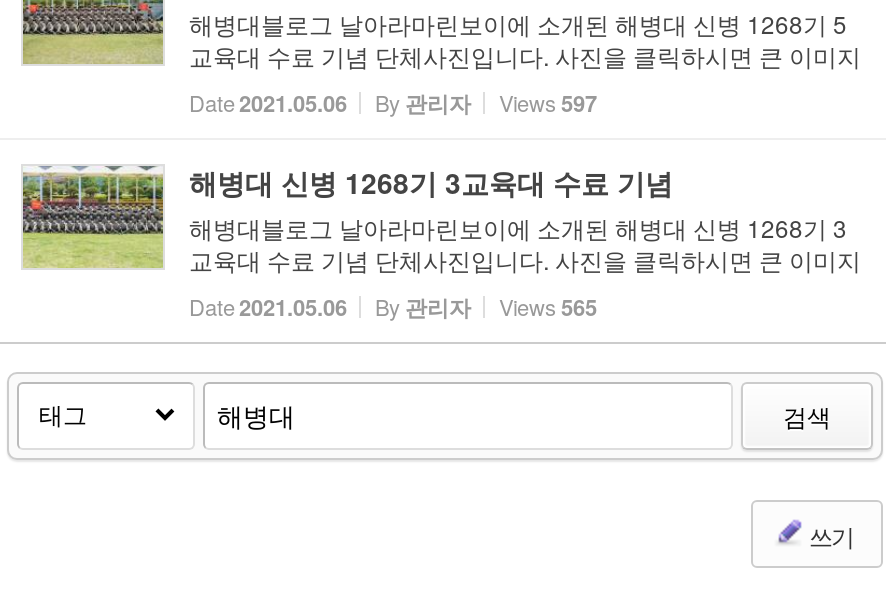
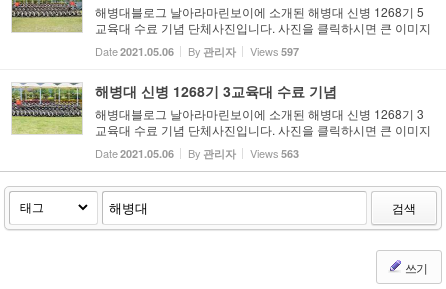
- Views 565
+ Views 563
